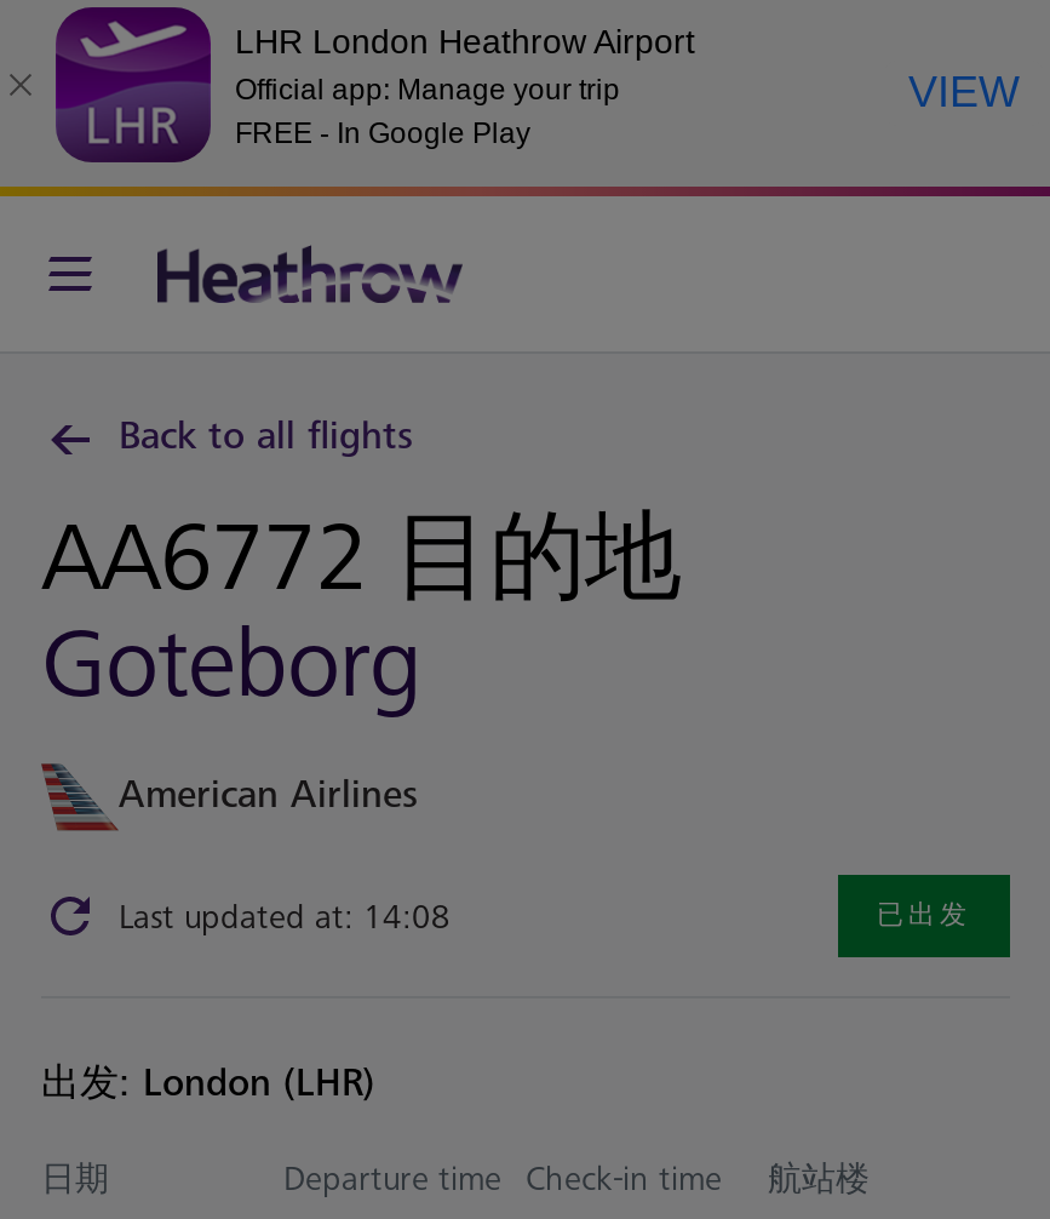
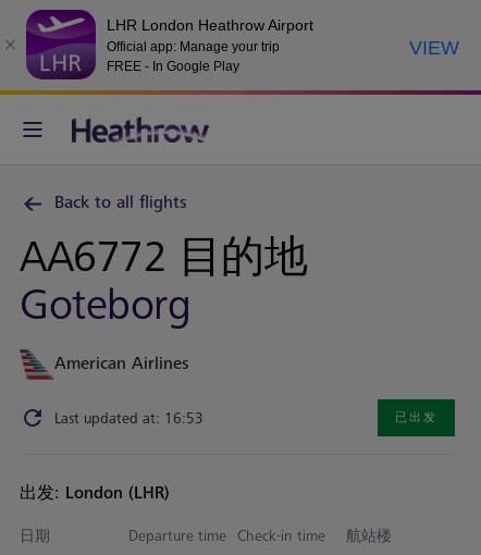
- Last updated at: 14:08
+ Last updated at: 16:53
